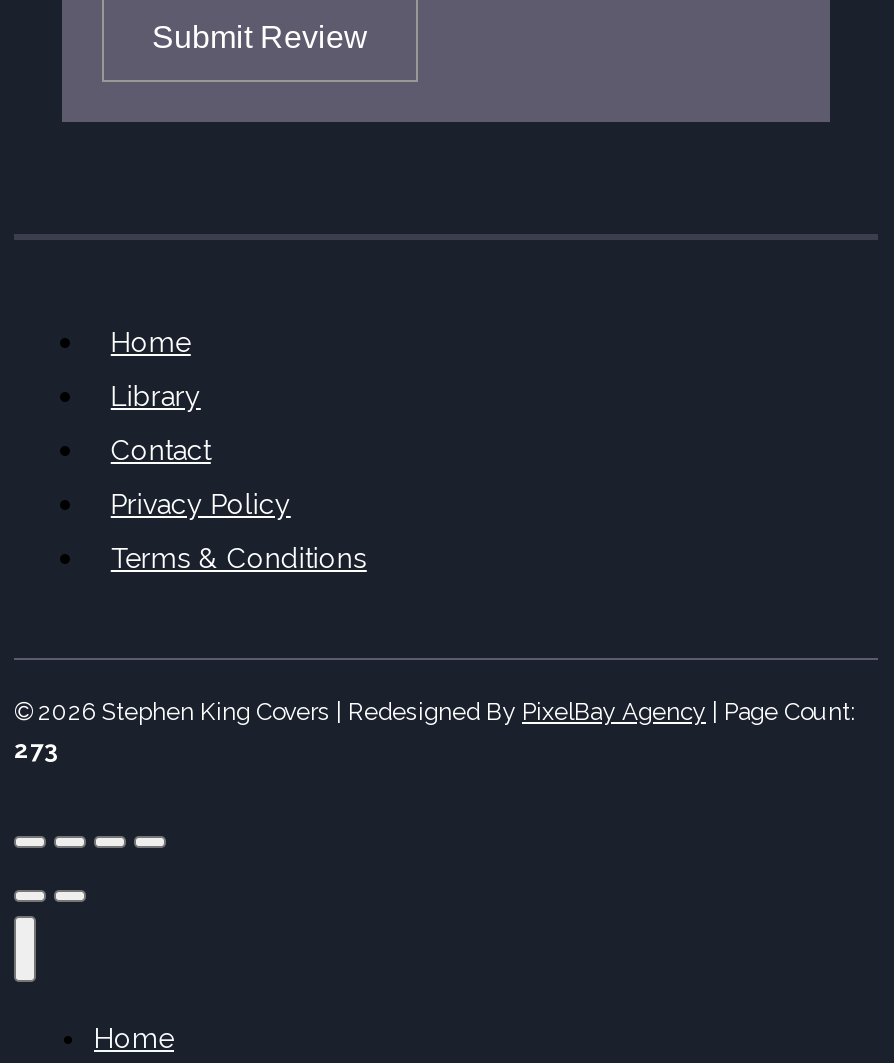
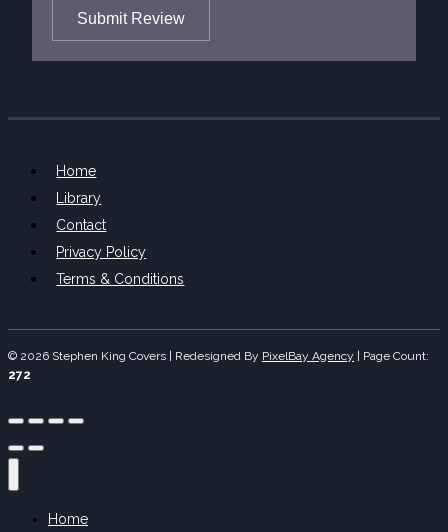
- 273
+ 272
